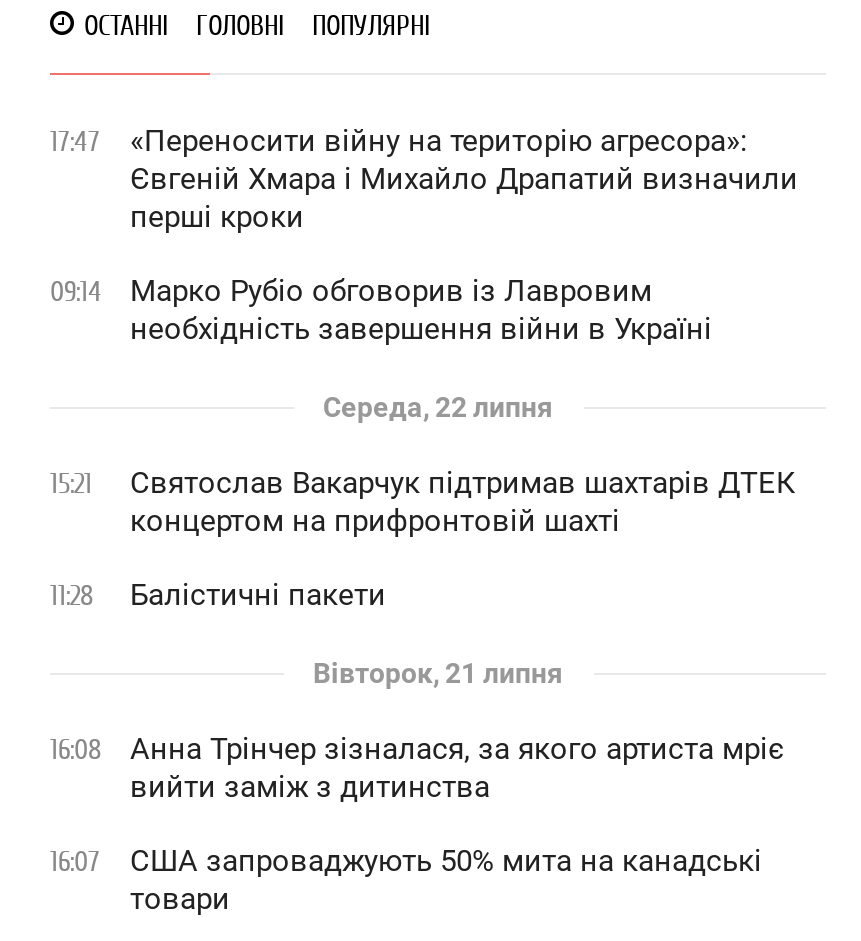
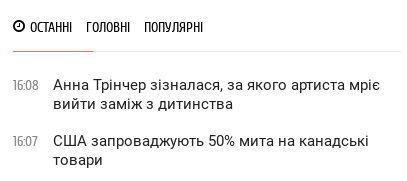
- 17:47
- «Переносити війну на територію агресора»:
- Євгеній Хмара і Михайло Драпатий визначили
- перші кроки
- 09:14
- Марко Рубіо обговорив із Лавровим
- необхідність завершення війни в Україні
- Середа, 22 липня
- 15:21
- Святослав Вакарчук підтримав шахтарів ДТЕК
- концертом на прифронтовій шахті
- 11:28
- Балістичні пакети
- Вівторок, 21 липня
